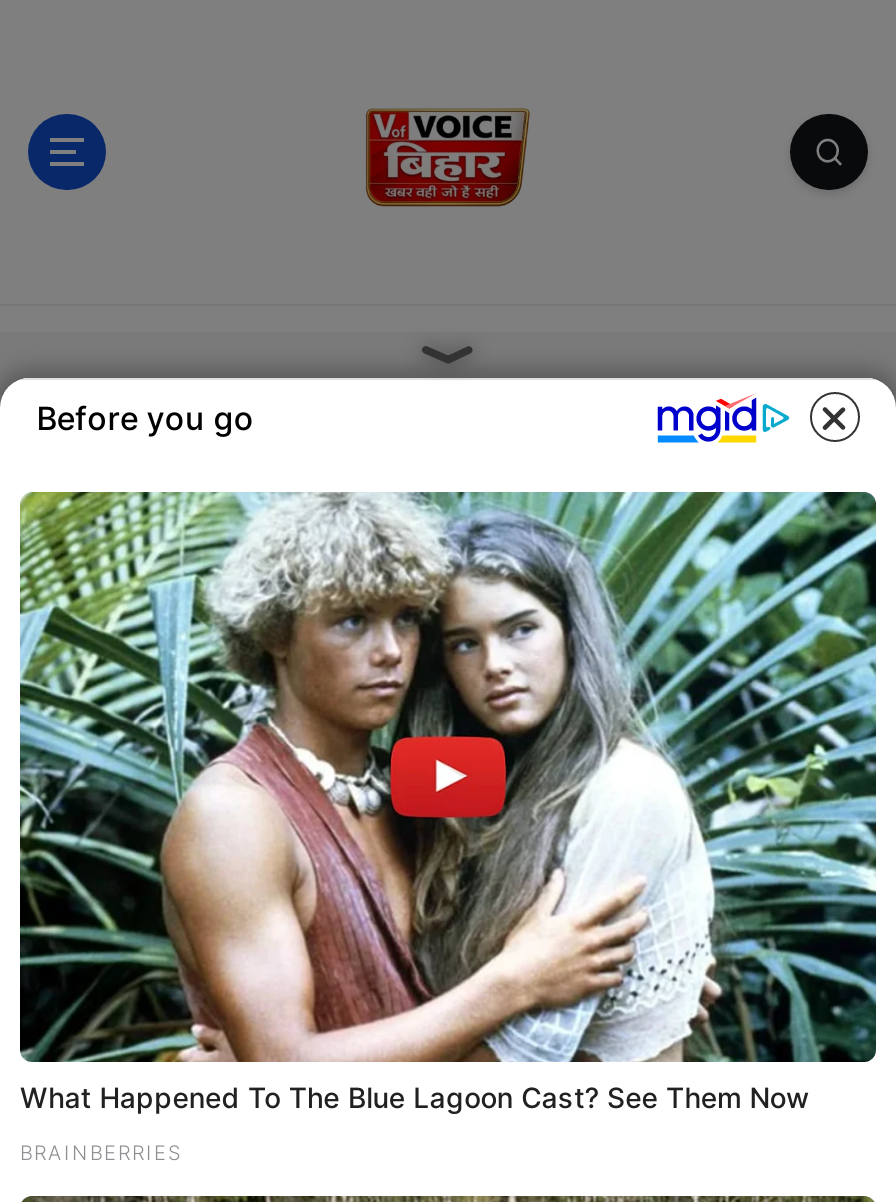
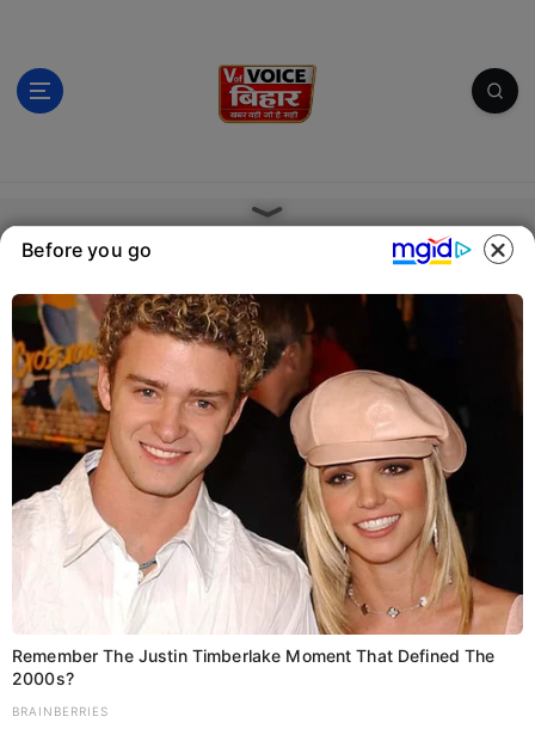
- [image]
- What Happened To The Blue Lagoon Cast? See Them Now
+ [image]
+ Remember The Justin Timberlake Moment That Defined The
+ 2000s?
